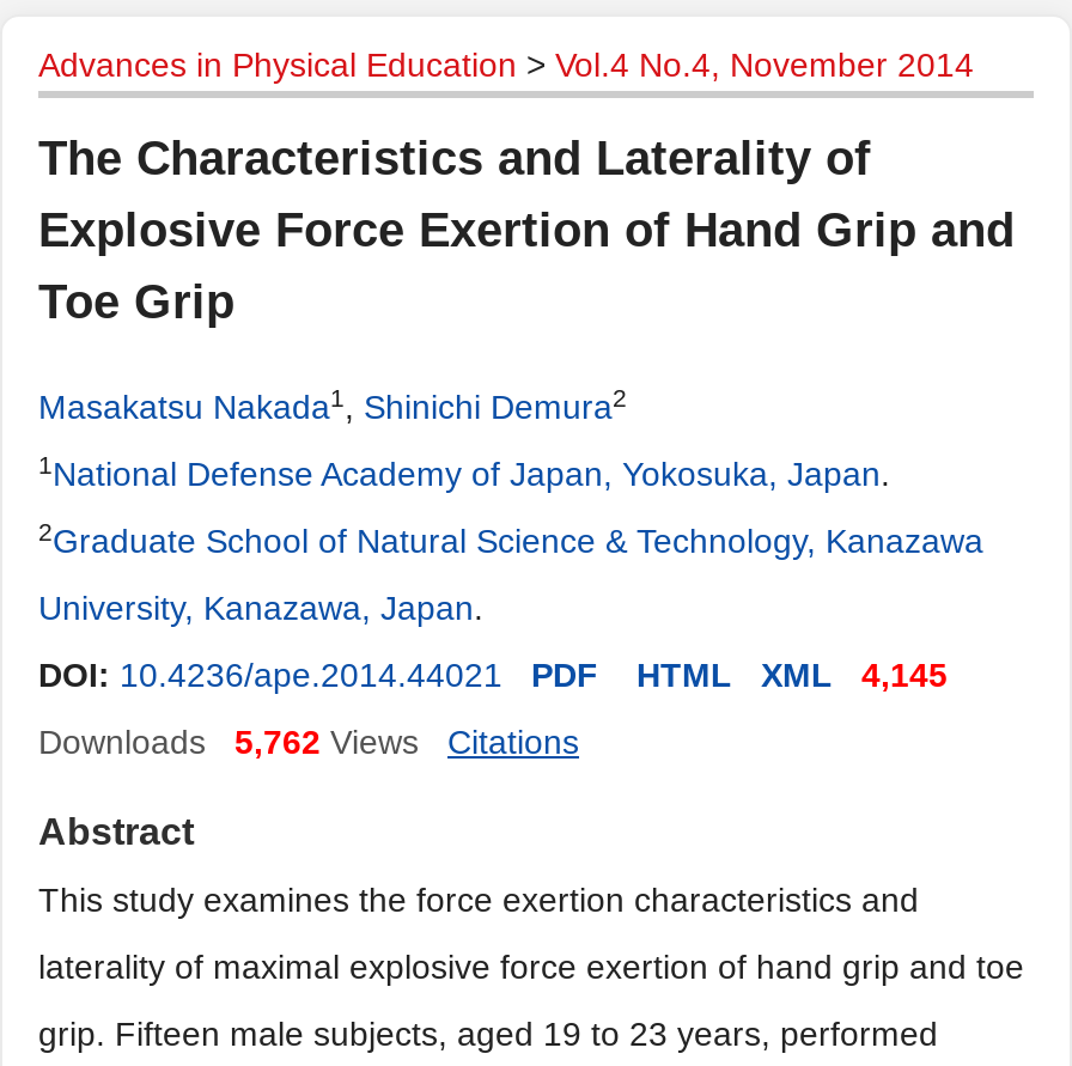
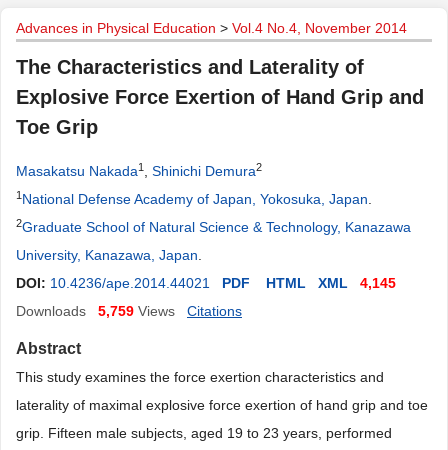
- Downloads 5,762 Views
+ Downloads 5,759 Views
